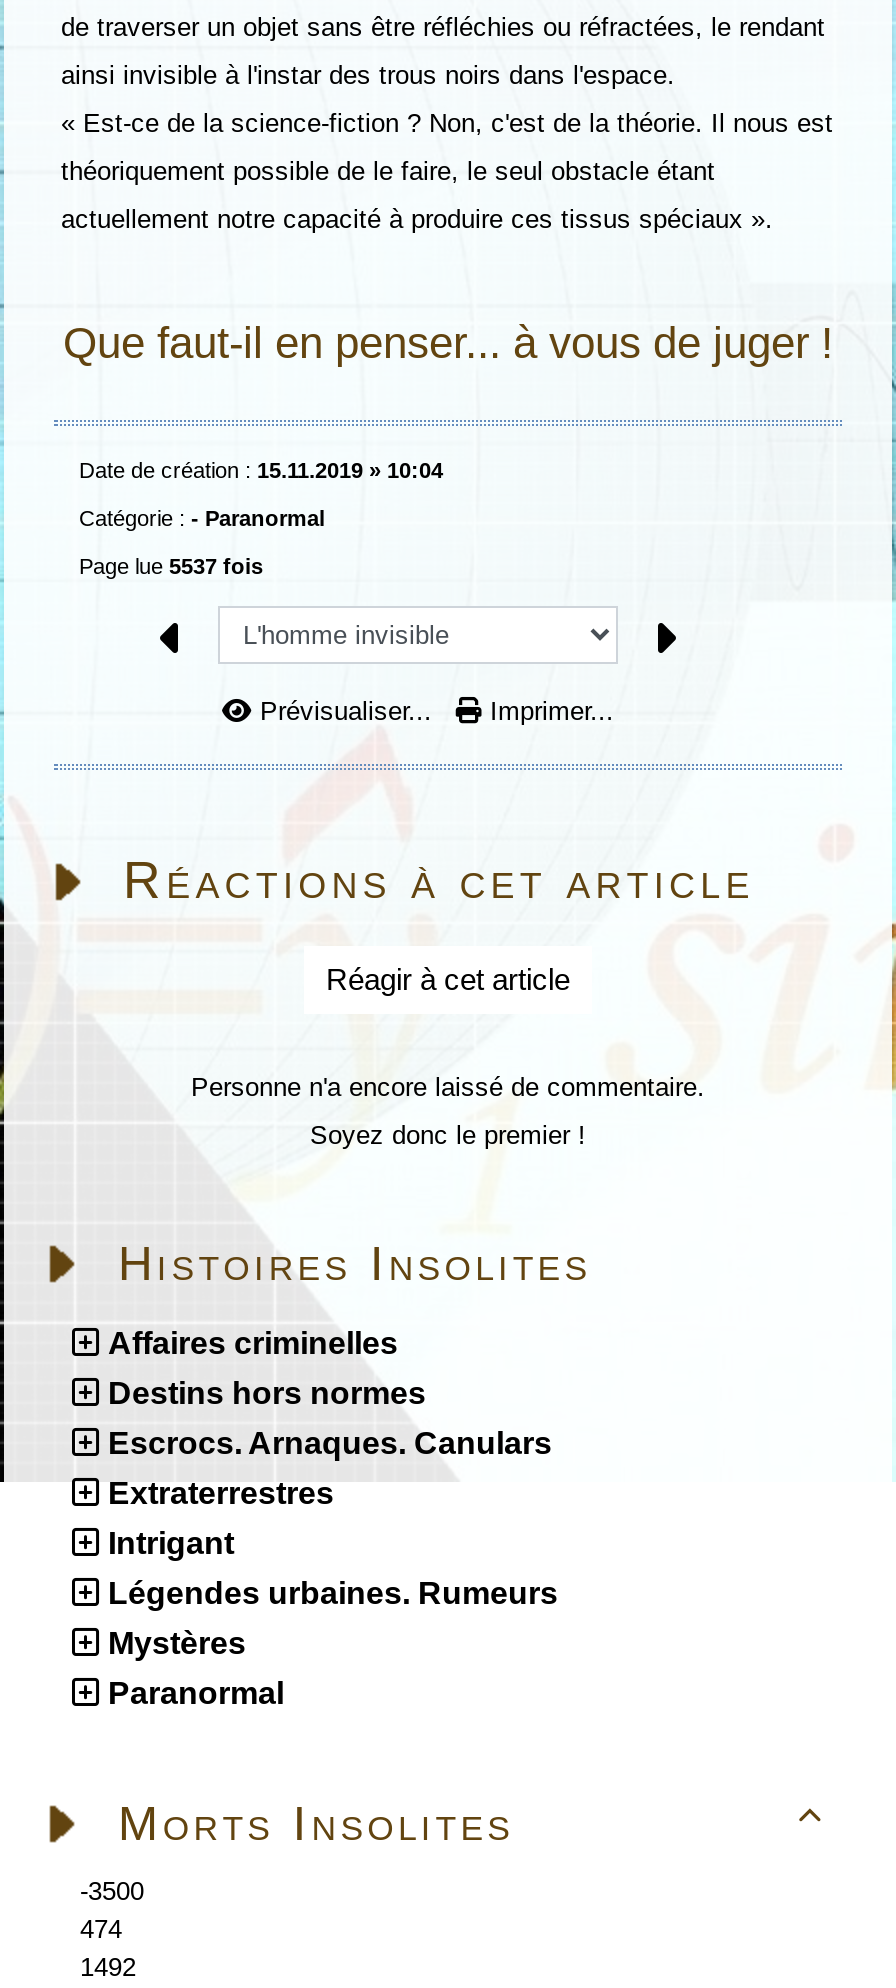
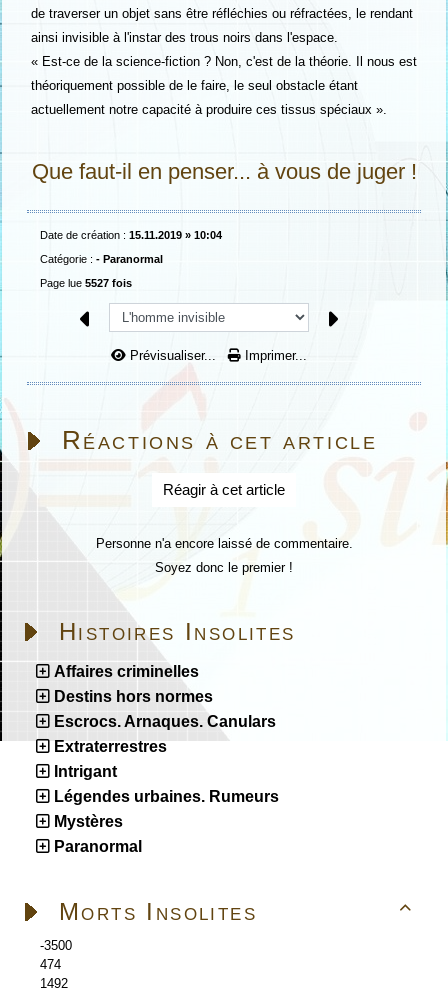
- Page lue 5537 fois
+ Page lue 5527 fois
